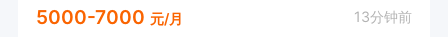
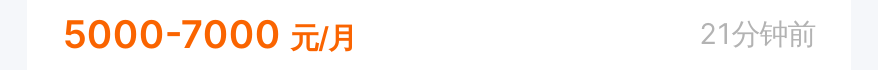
- 13分钟前
+ 21分钟前
